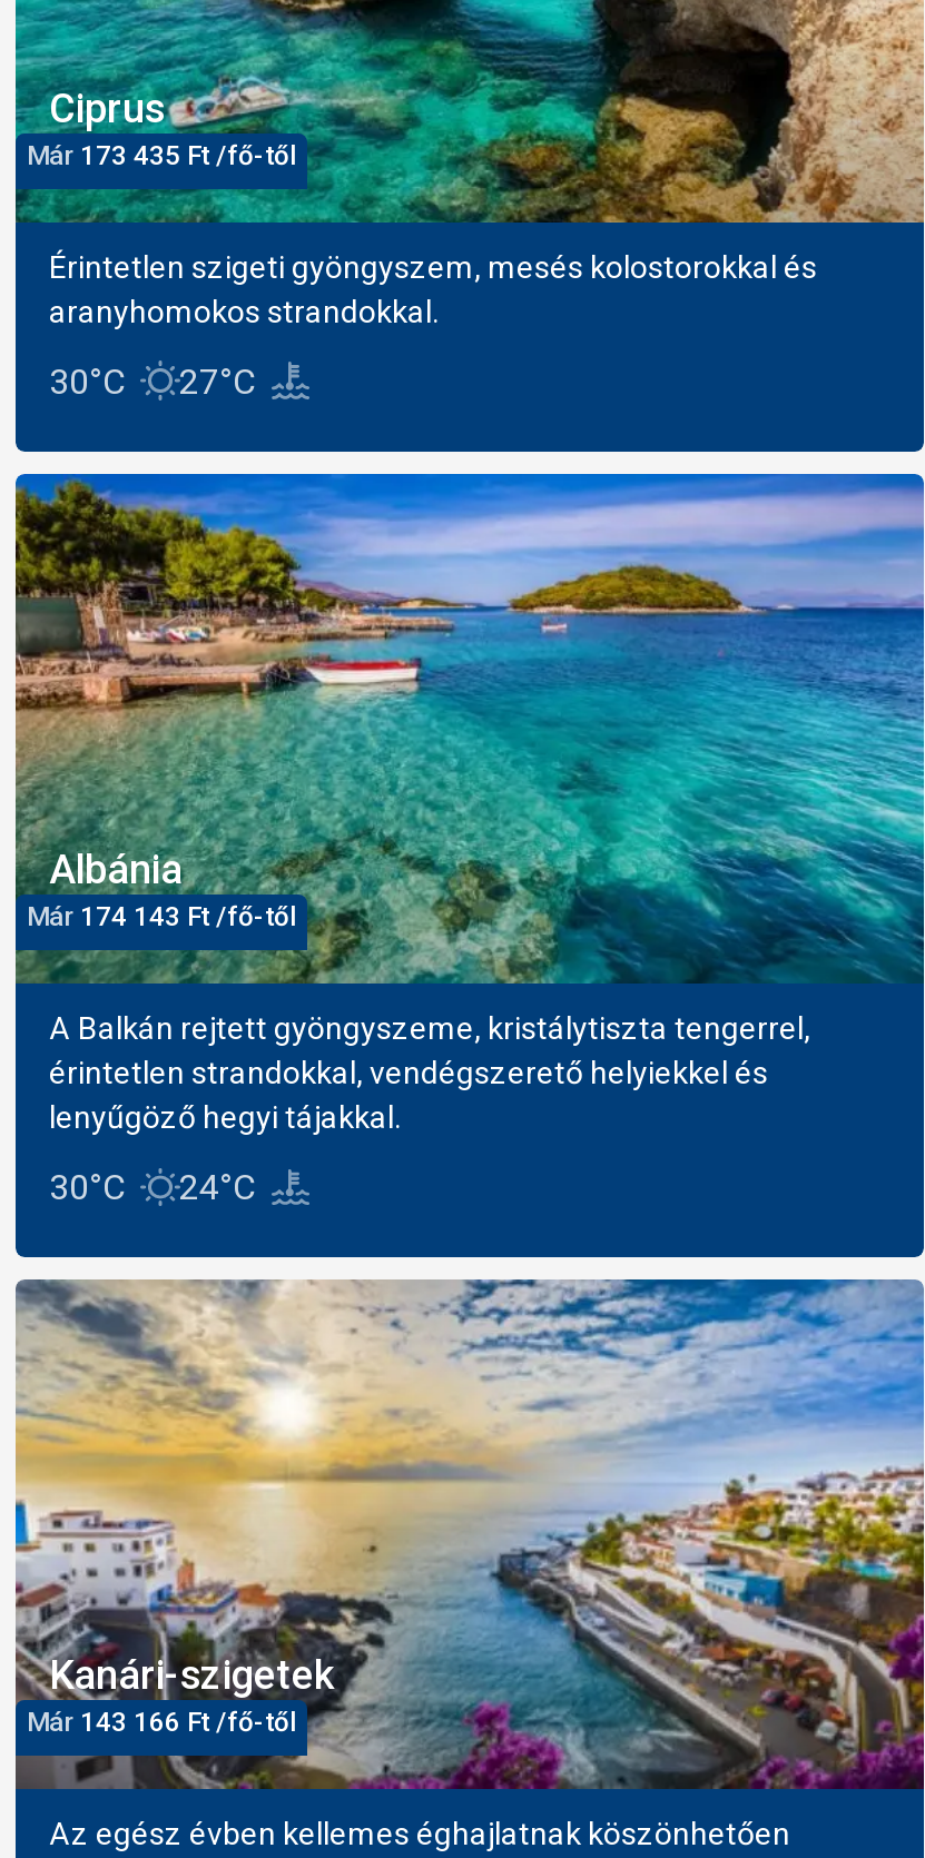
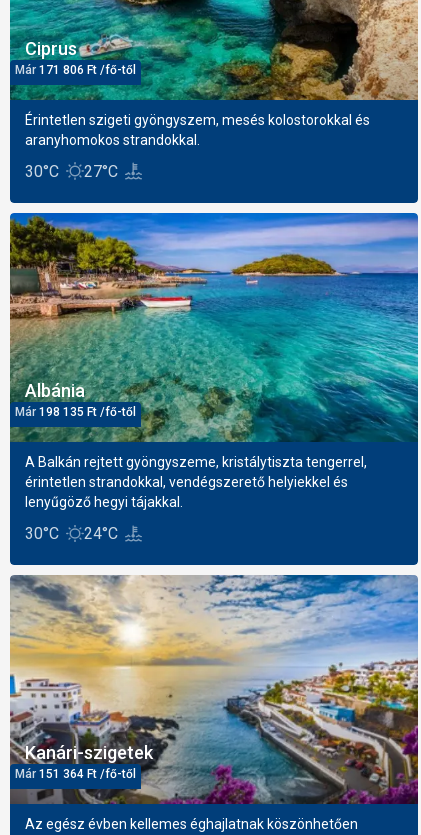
- Már 173 435 Ft /fő-től
+ Már 171 806 Ft /fő-től

- Már 174 143 Ft /fő-től
+ Már 198 135 Ft /fő-től

- Már 143 166 Ft /fő-től
+ Már 151 364 Ft /fő-től
